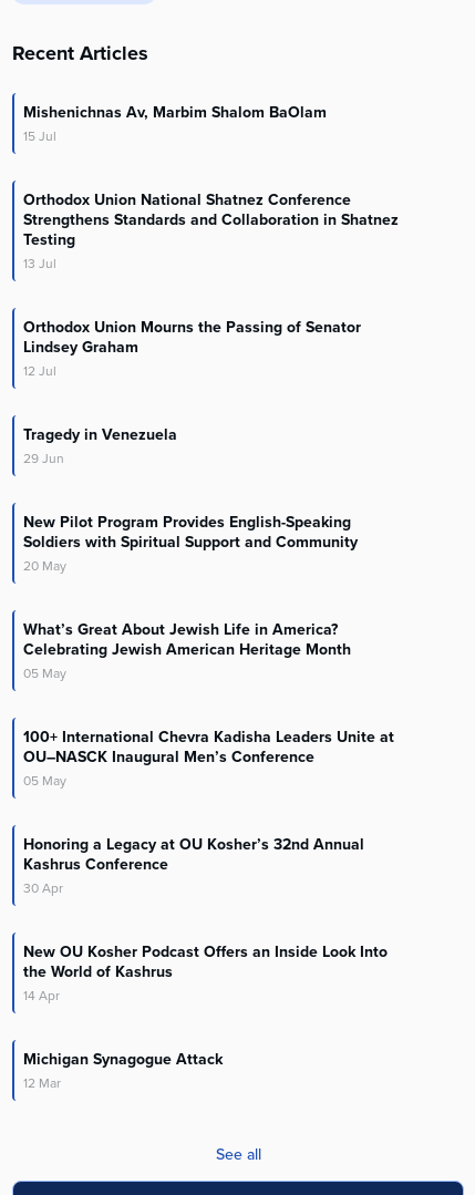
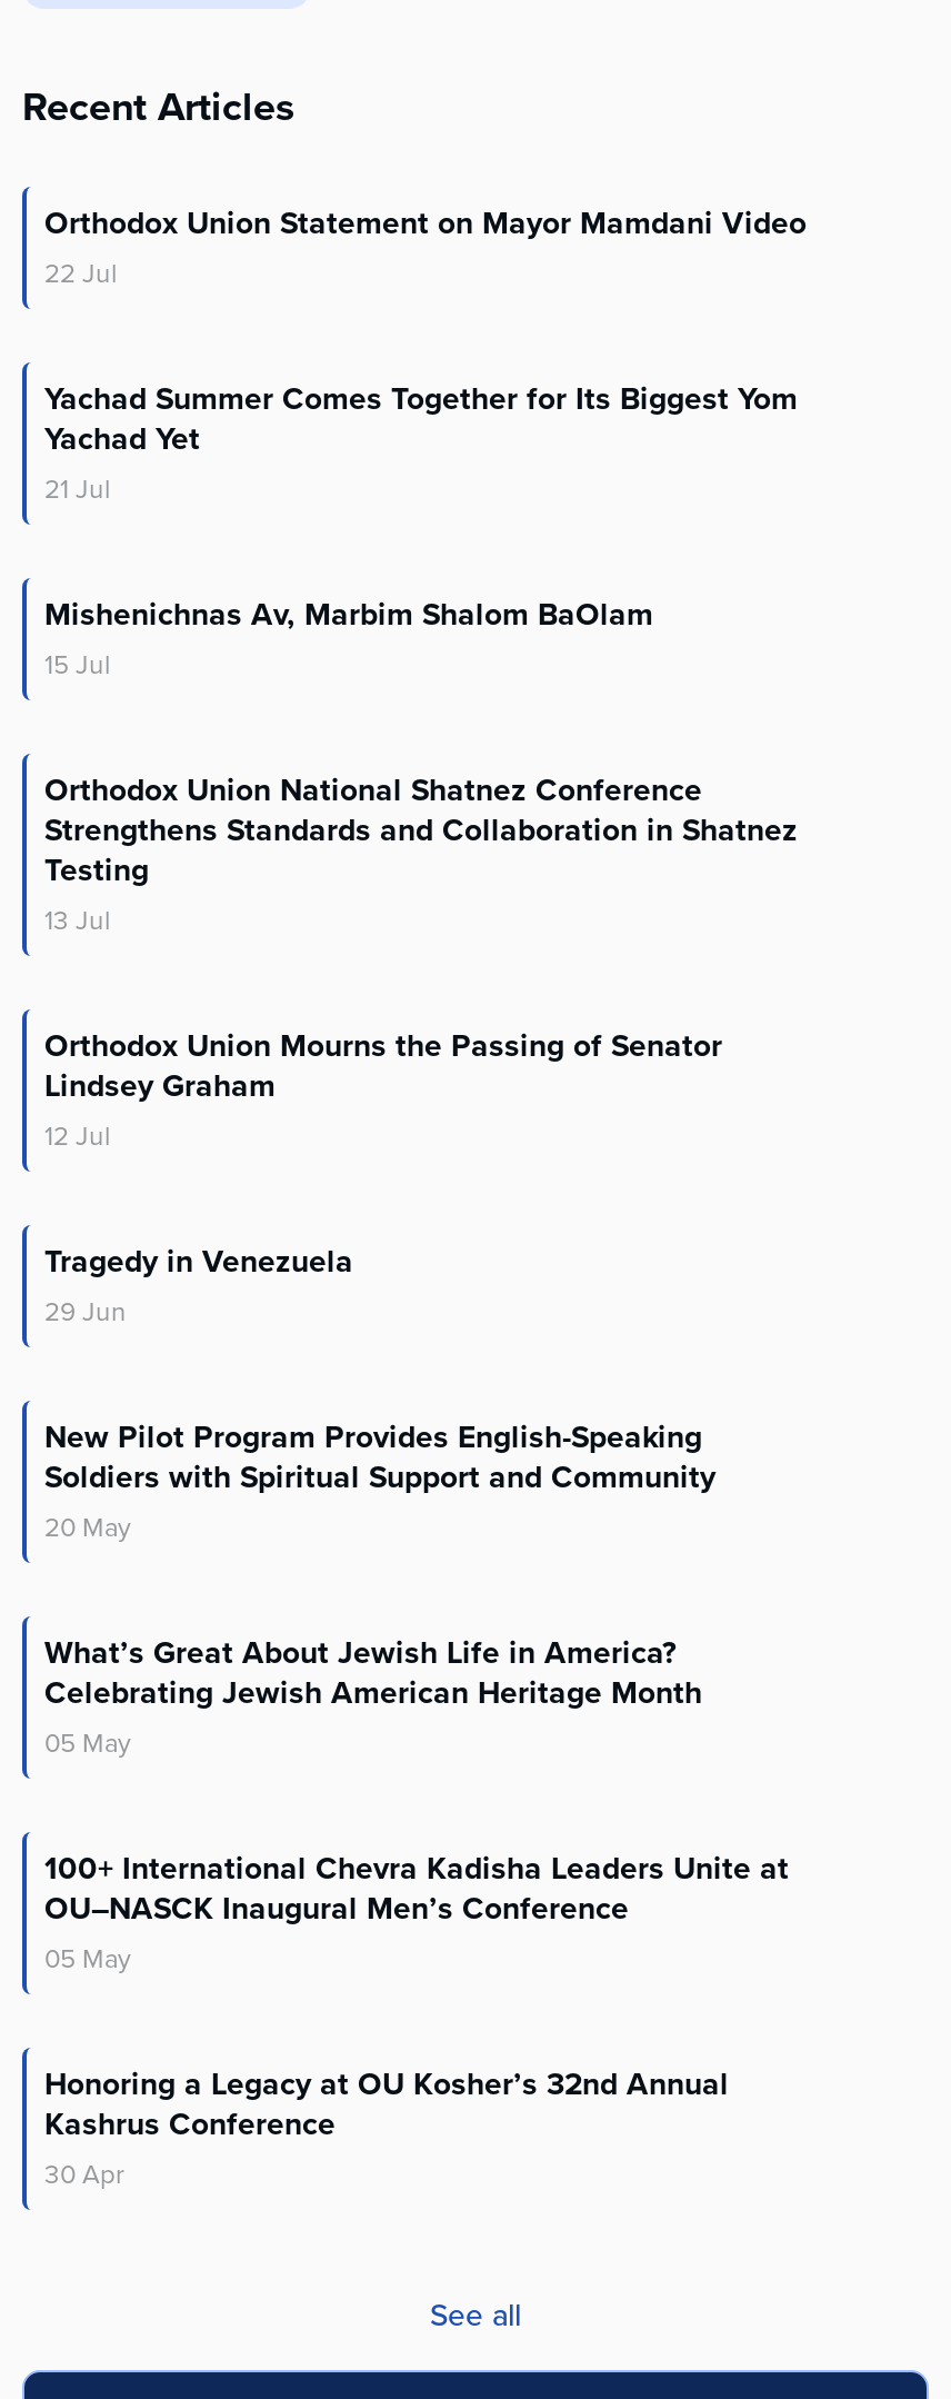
+ Orthodox Union Statement on Mayor Mamdani Video
+ 22 Jul
+ Yachad Summer Comes Together for Its Biggest Yom
+ Yachad Yet
+ 21 Jul

moved down: Mishenichnas Av, Marbim Shalom BaOlam | 15 Jul | Orthodox Union National Shatnez Conference | ... | Kashrus Conference | 30Apr

- New OU Kosher Podcast Offers an Inside Look Into
- the World of Kashrus
- 14 Apr
- Michigan Synagogue Attack
- 12 Mar
